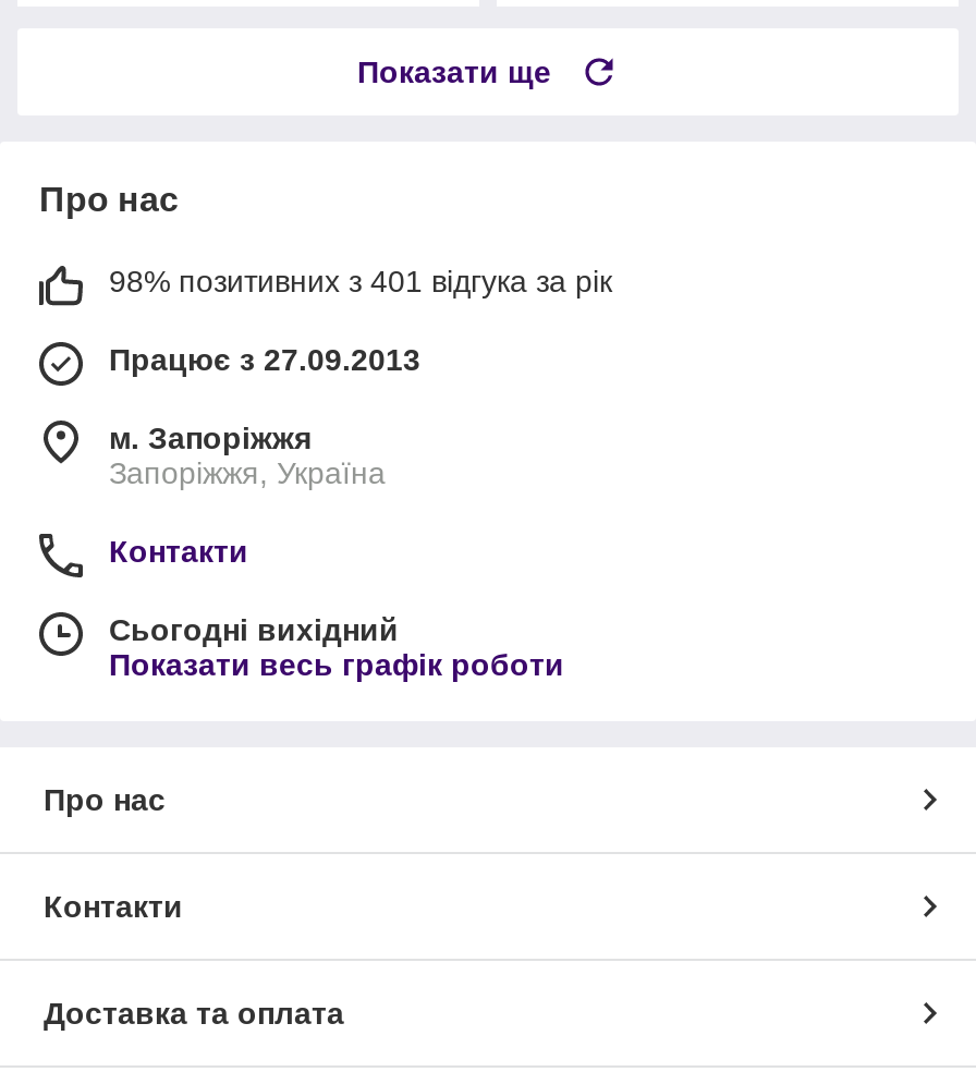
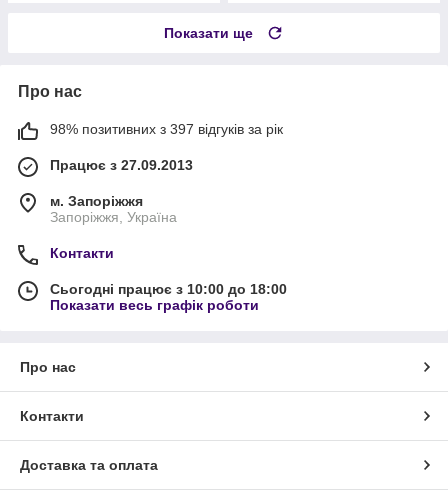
- 98% позитивних з 401 відгука за рік
+ 98% позитивних з 397 відгуків за рік

- Сьогодні вихідний
+ Сьогодні працює з 10:00 до 18:00
